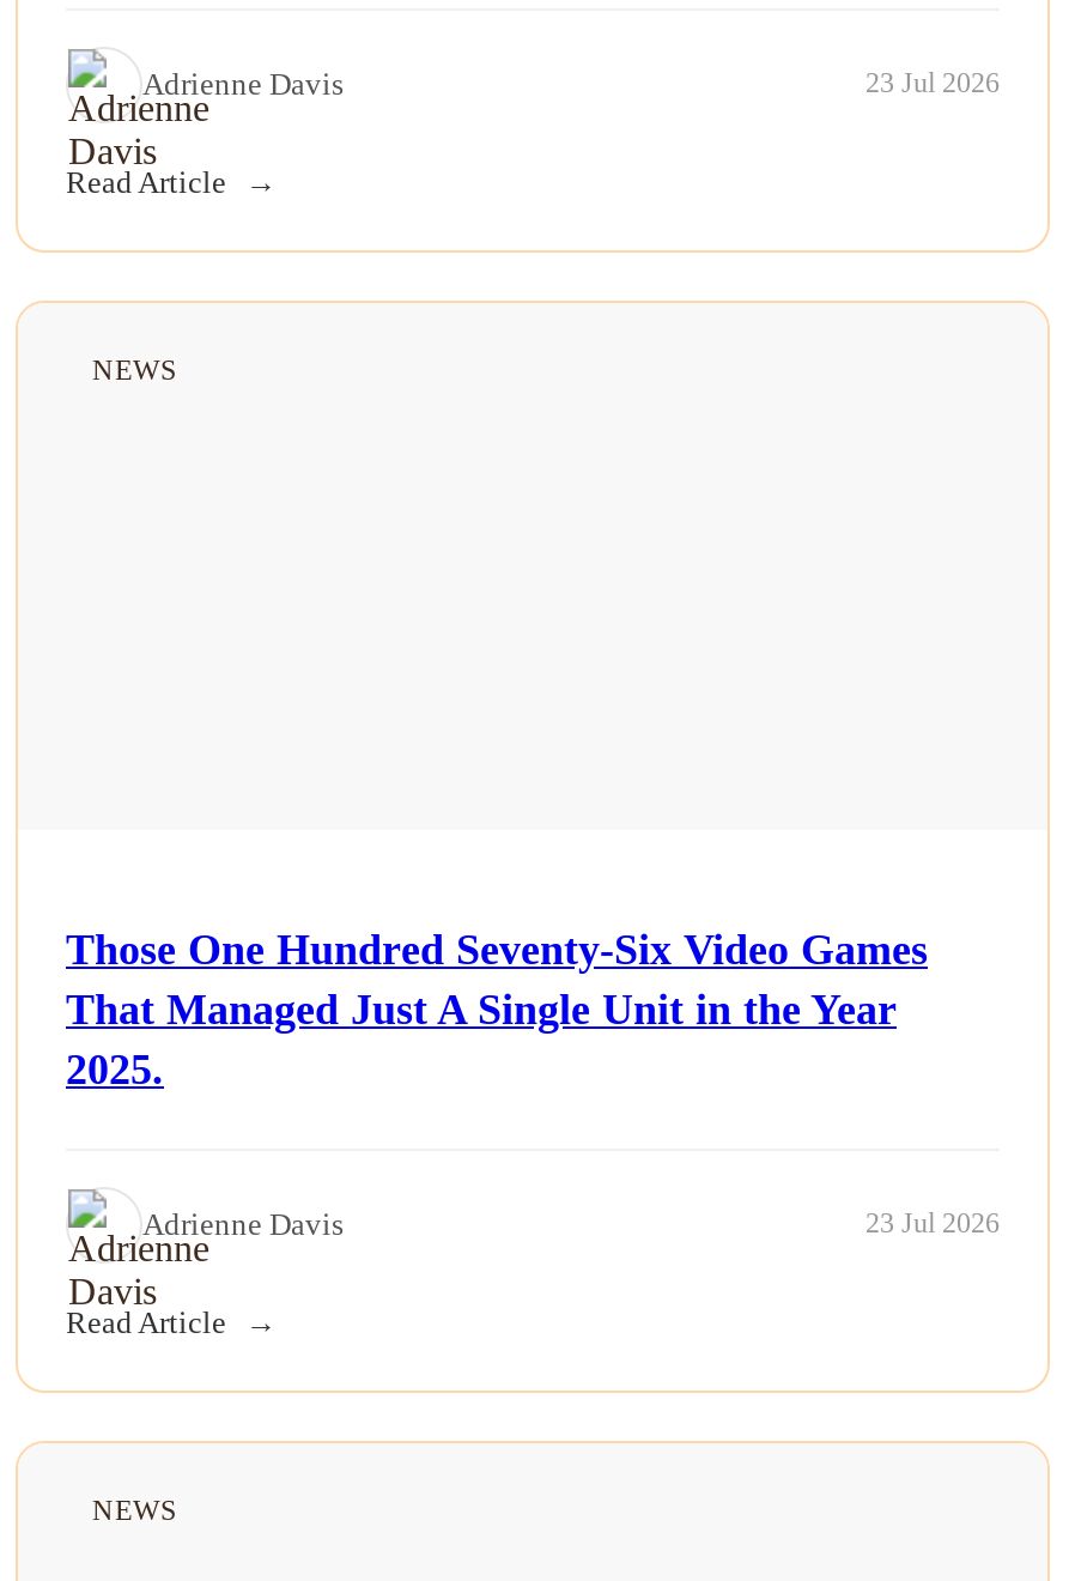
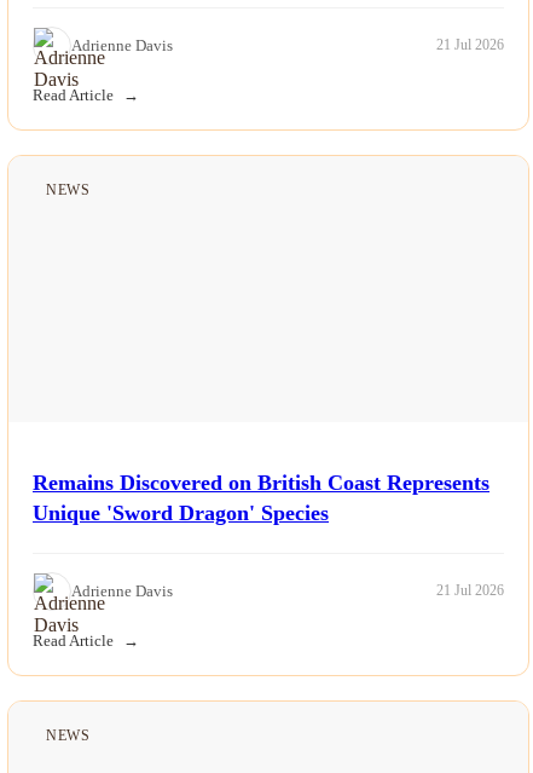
- 23 Jul 2026
+ 21 Jul 2026

- Those One Hundred Seventy-Six Video Games
- That Managed Just A Single Unit in the Year
- 2025.
+ Remains Discovered on British Coast Represents
+ Unique 'Sword Dragon' Species

- 23 Jul 2026
+ 21 Jul 2026
